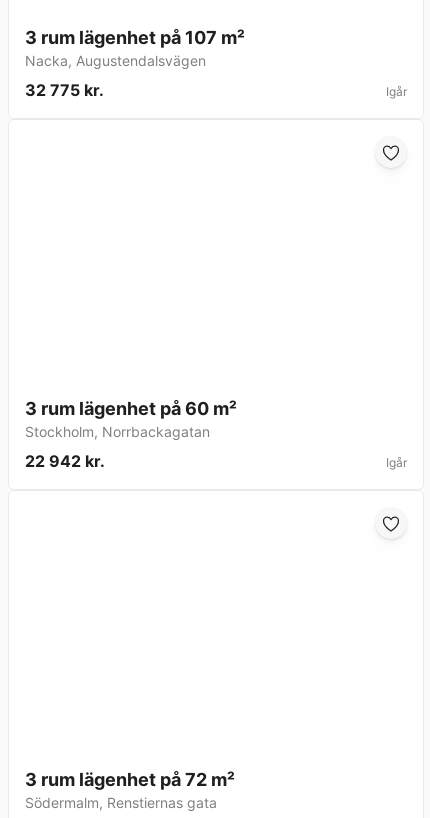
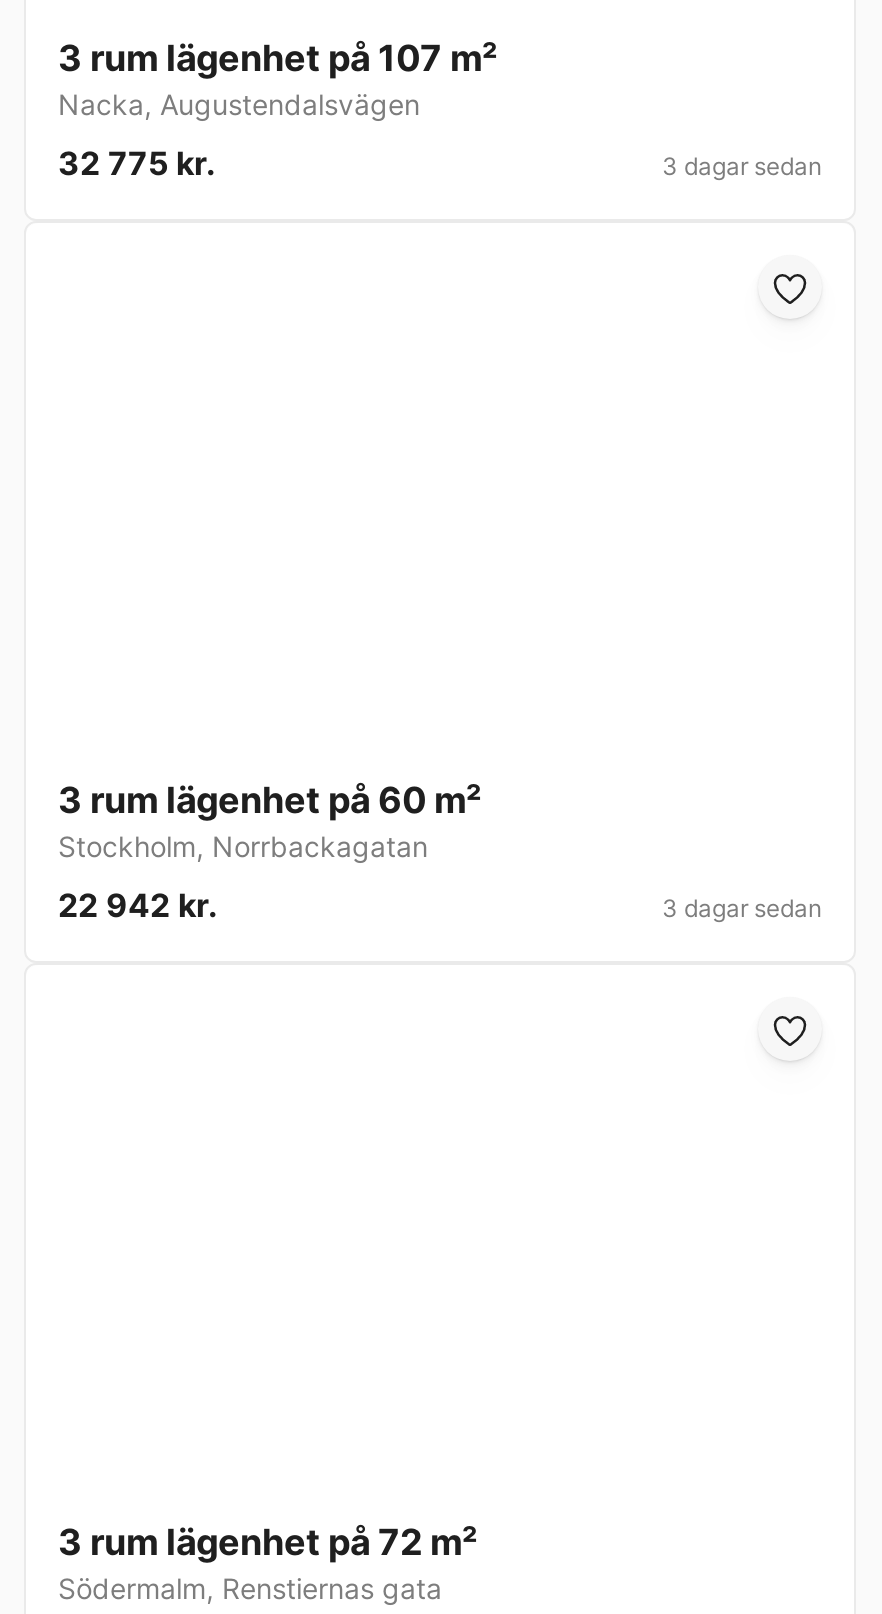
- Igår
+ 3 dagar sedan

- Igår
+ 3 dagar sedan
